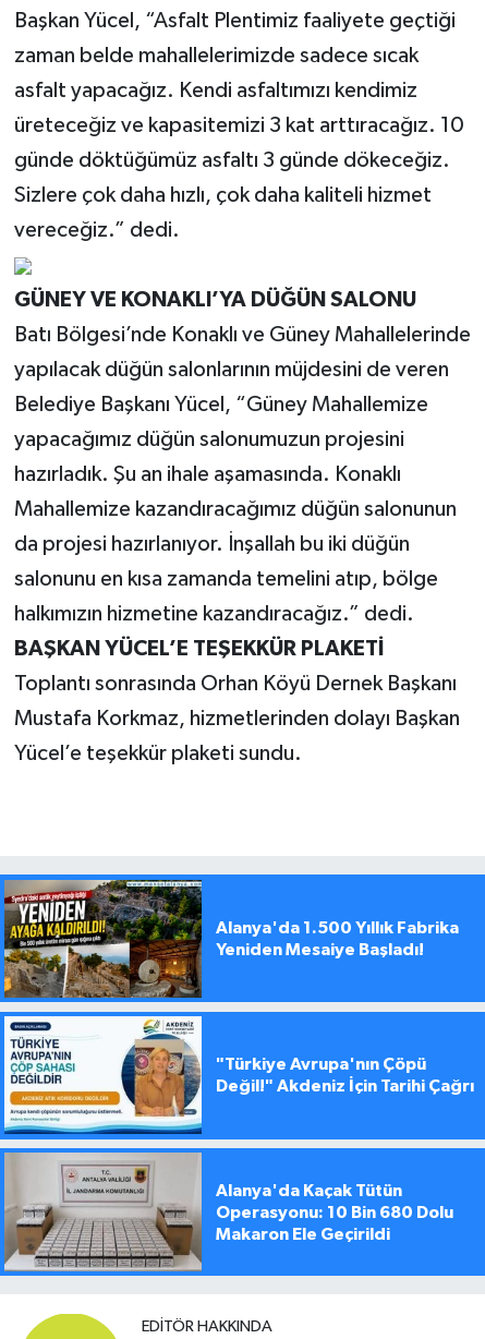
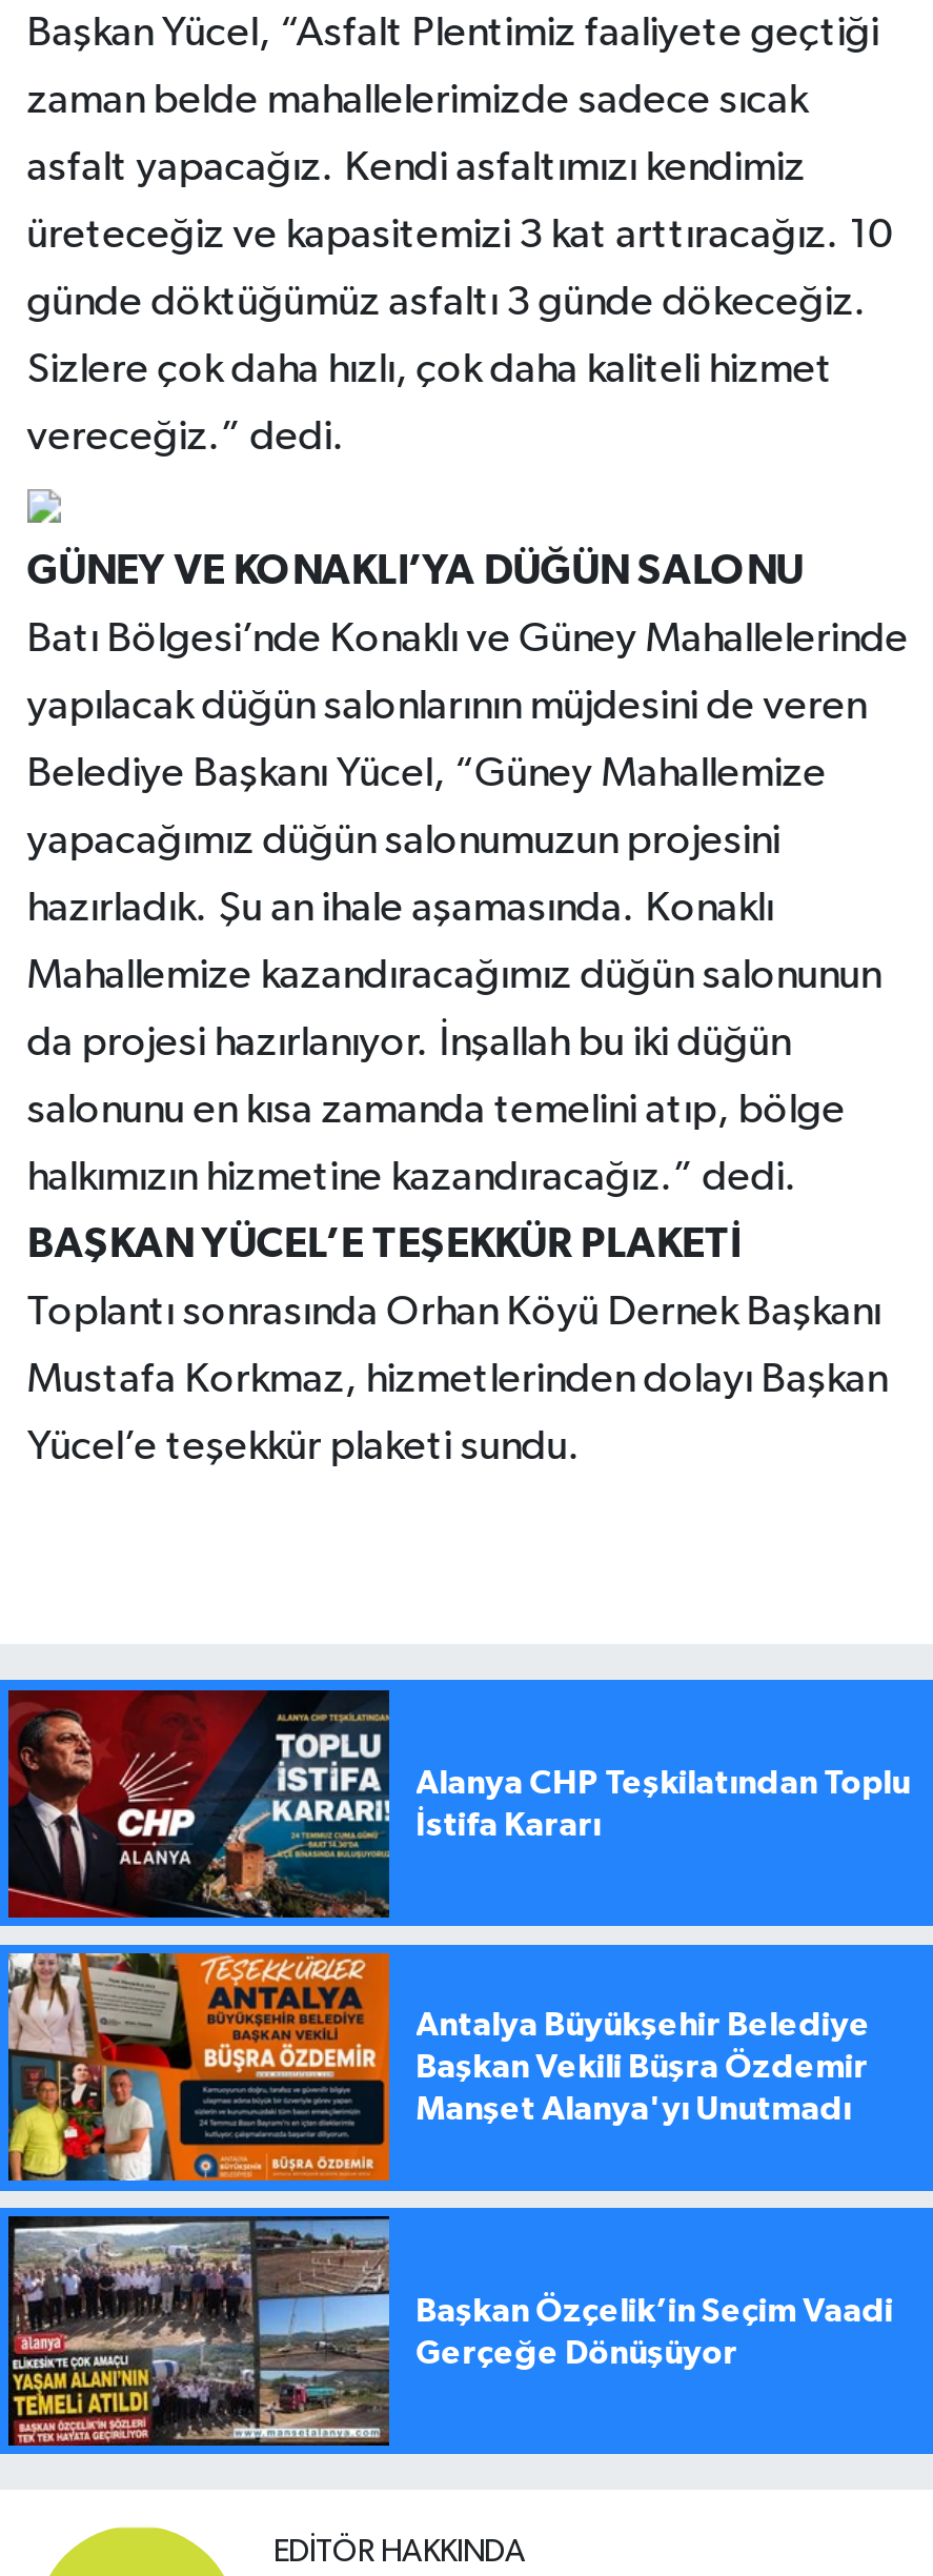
- [image]
- Alanya'da 1.500 Yıllık Fabrika
- Yeniden Mesaiye Başladı!
+ [image]
+ Alanya CHP Teşkilatından Toplu
+ İstifa Kararı

- [image]
- "Türkiye Avrupa'nın Çöpü
- Değil!" Akdeniz İçin Tarihi Çağrı
+ [image]
+ Antalya Büyükşehir Belediye
+ Başkan Vekili Büşra Özdemir
+ Manşet Alanya'yı Unutmadı

- [image]
- Alanya'da Kaçak Tütün
- Operasyonu: 10 Bin 680 Dolu
- Makaron Ele Geçirildi
+ [image]
+ Başkan Özçelik’in Seçim Vaadi
+ Gerçeğe Dönüşüyor
